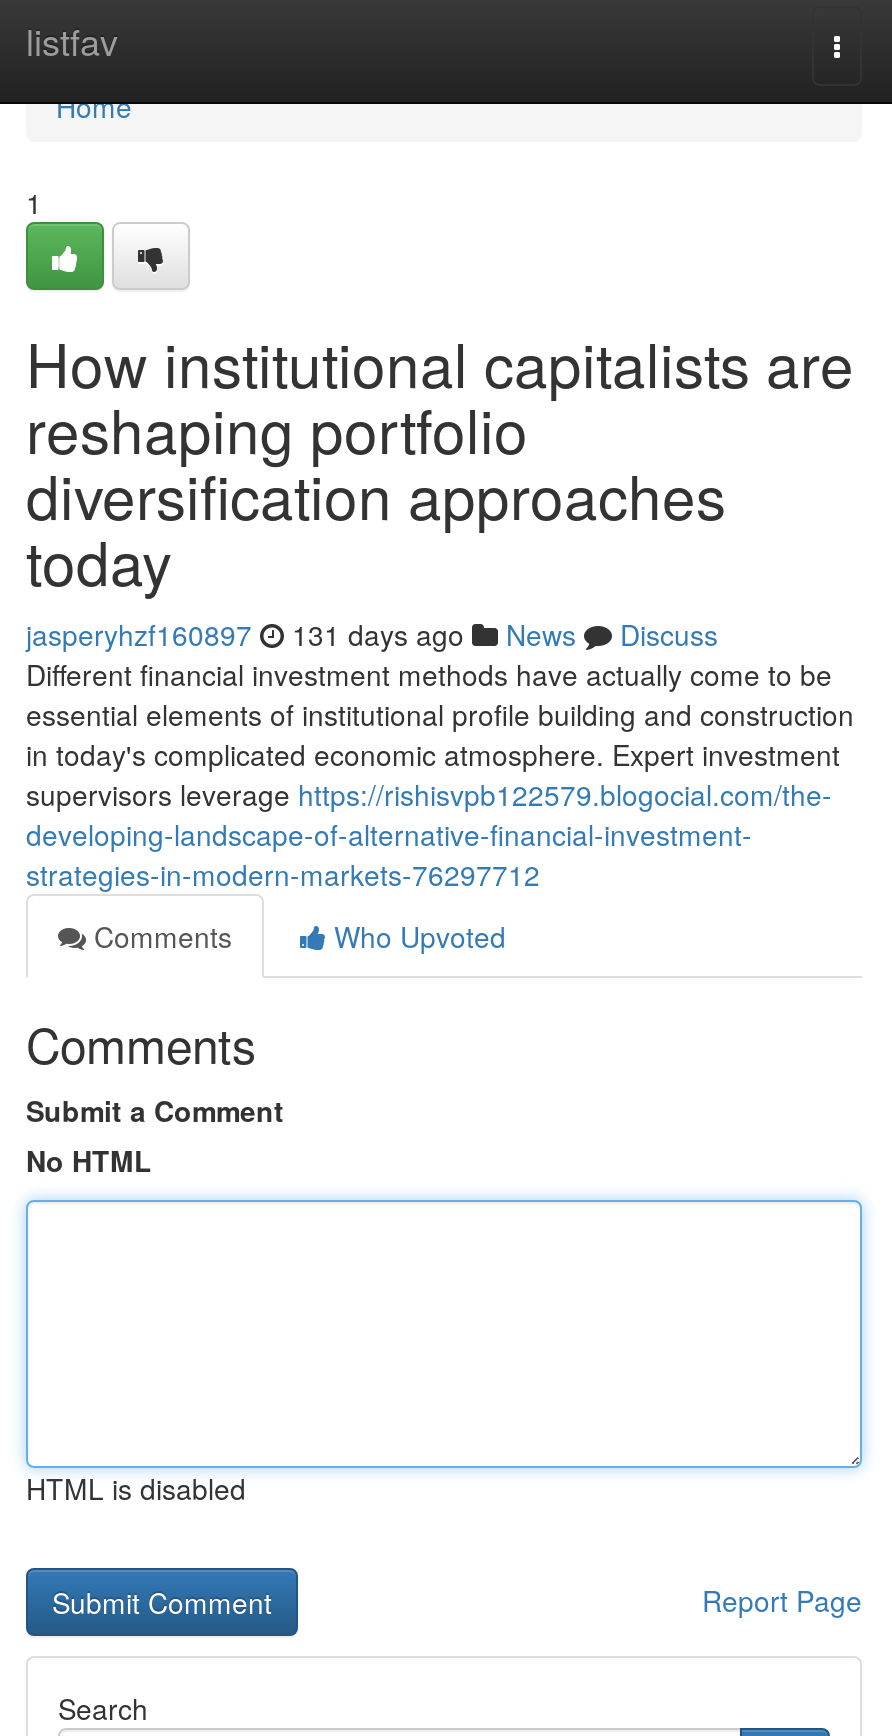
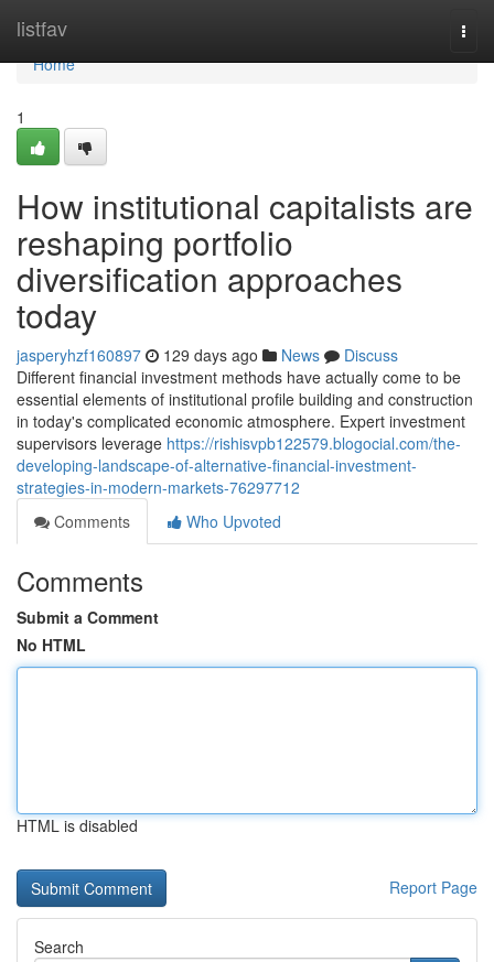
- jasperyhzf160897 131 days ago News Discuss
+ jasperyhzf160897 129 days ago News Discuss
